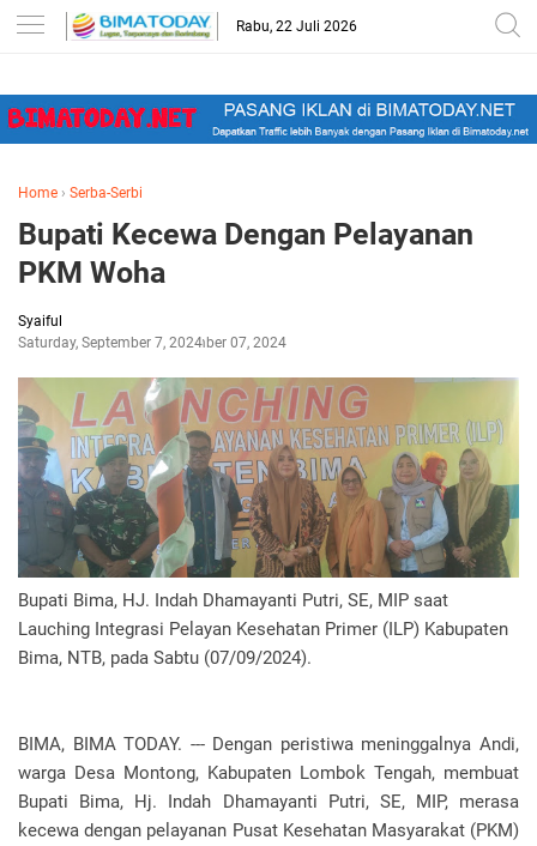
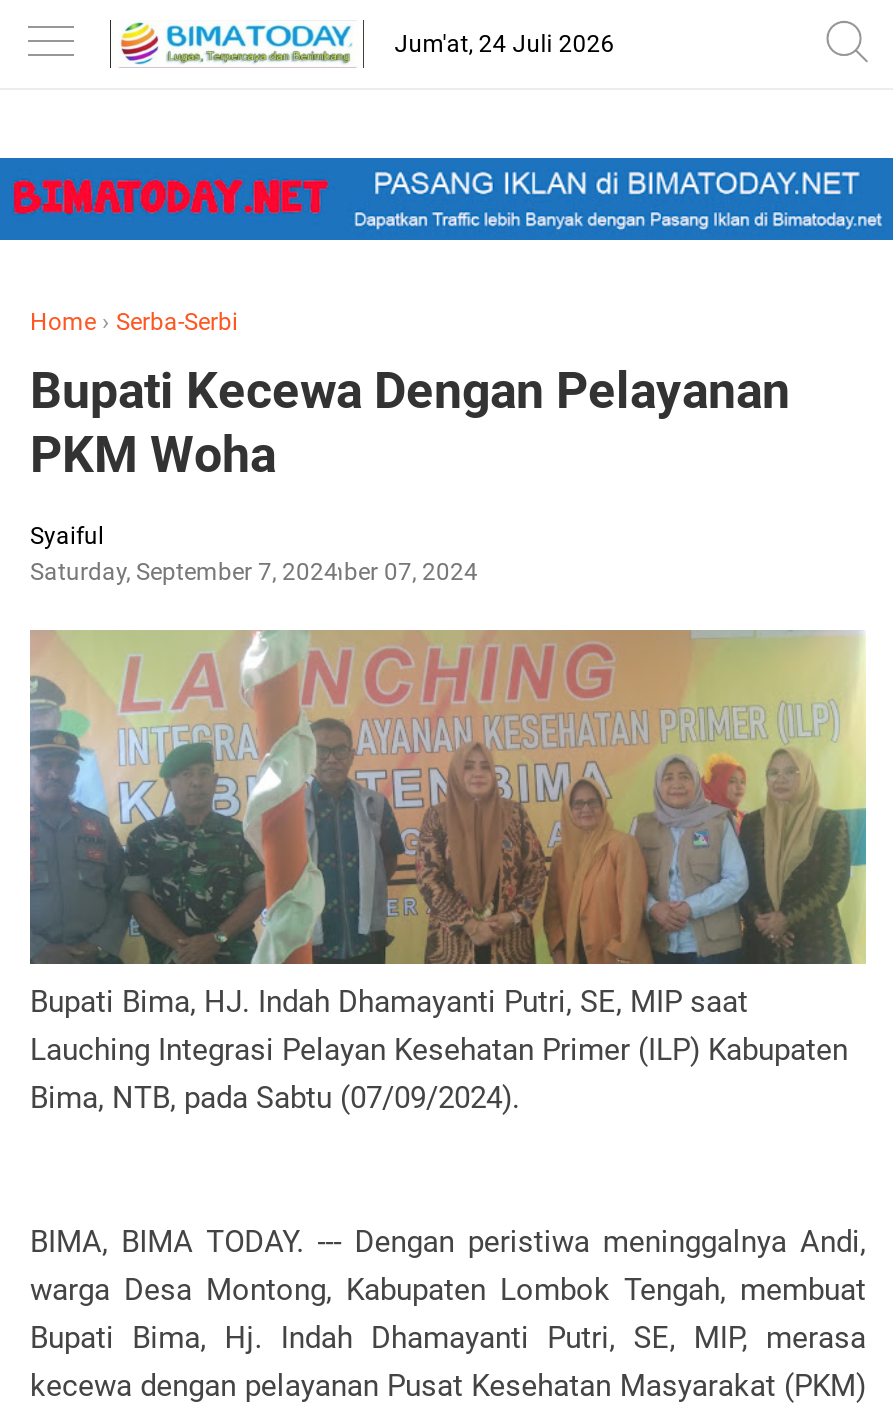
- Rabu, 22 Juli 2026
+ Jum'at, 24 Juli 2026
